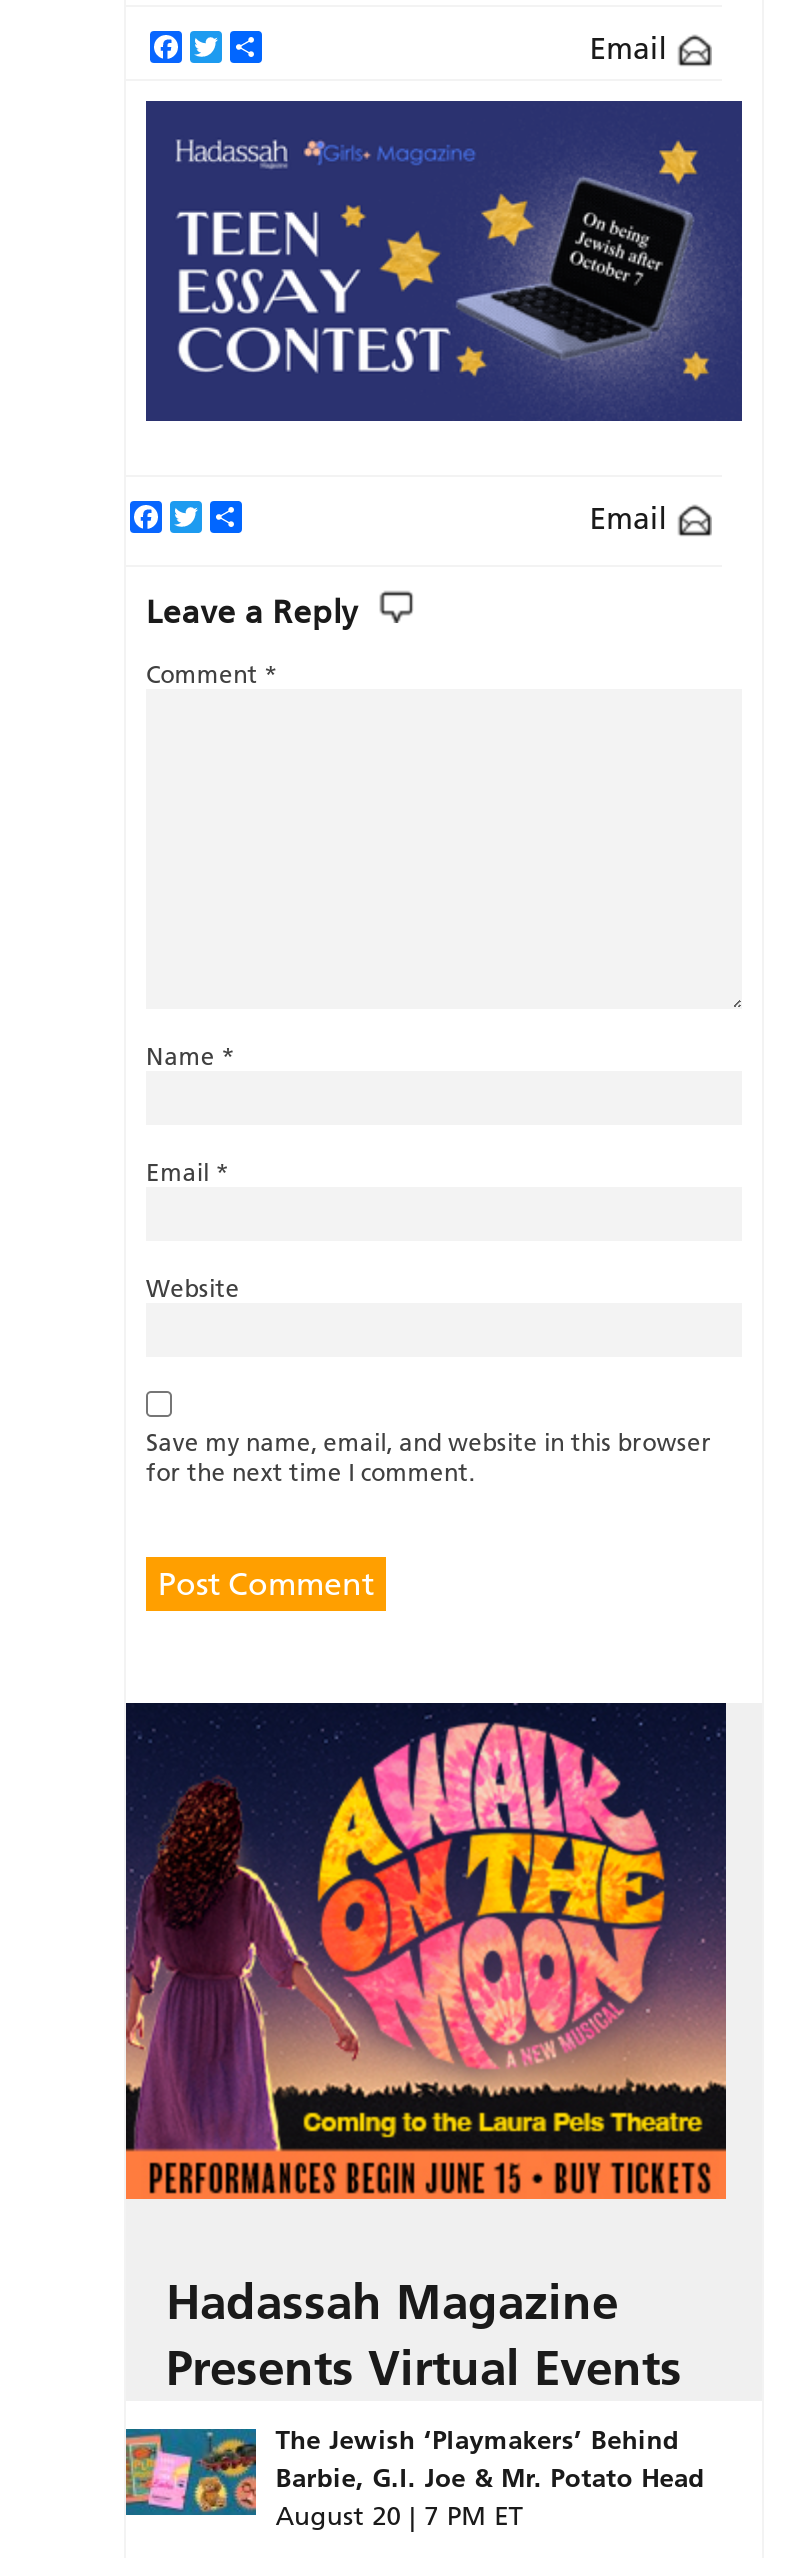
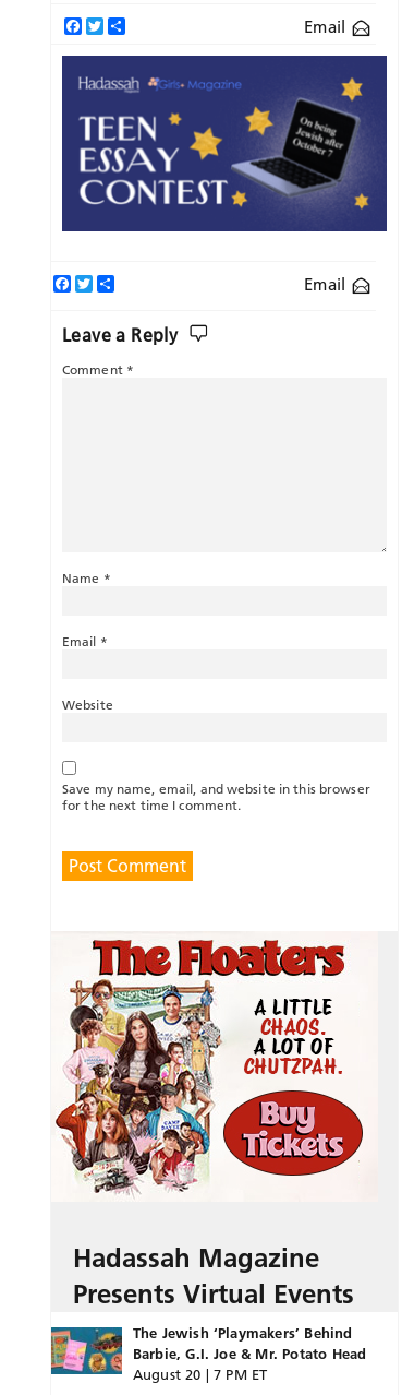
- [image]
+ [image]
